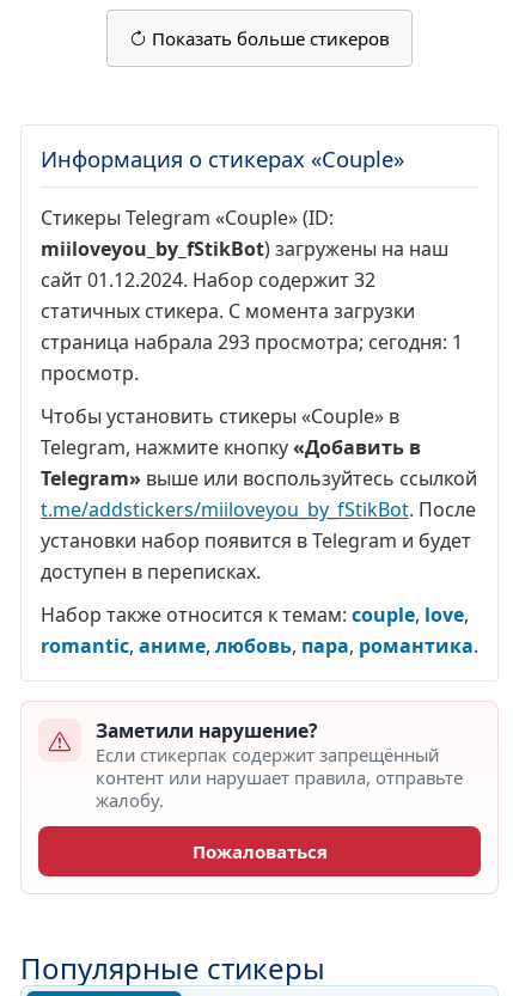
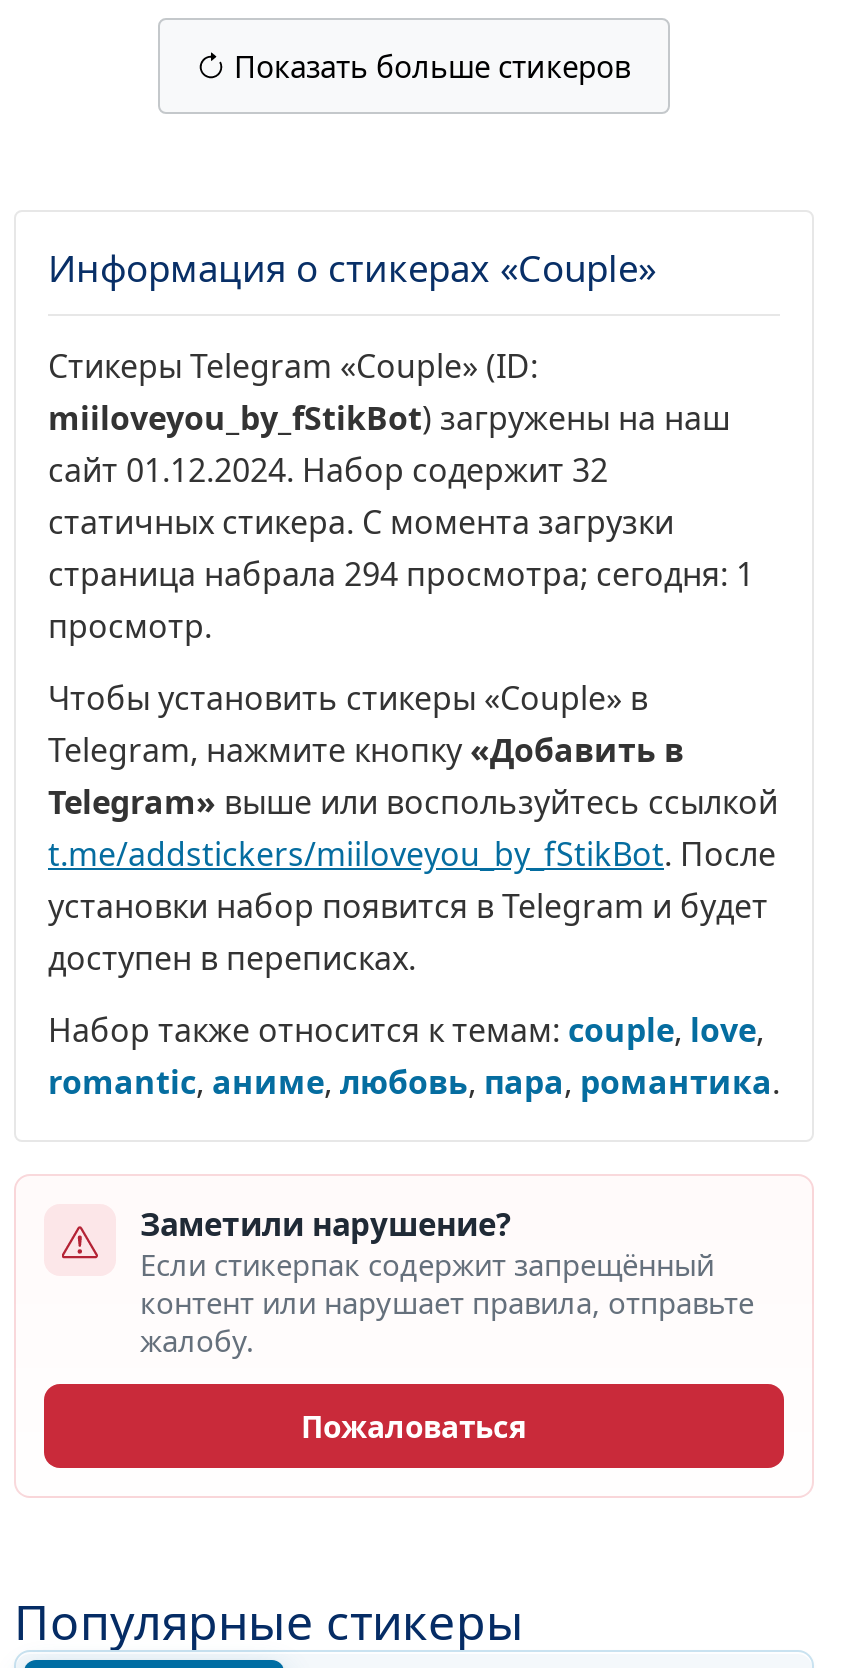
- страница набрала 293 просмотра; сегодня: 1
+ страница набрала 294 просмотра; сегодня: 1
